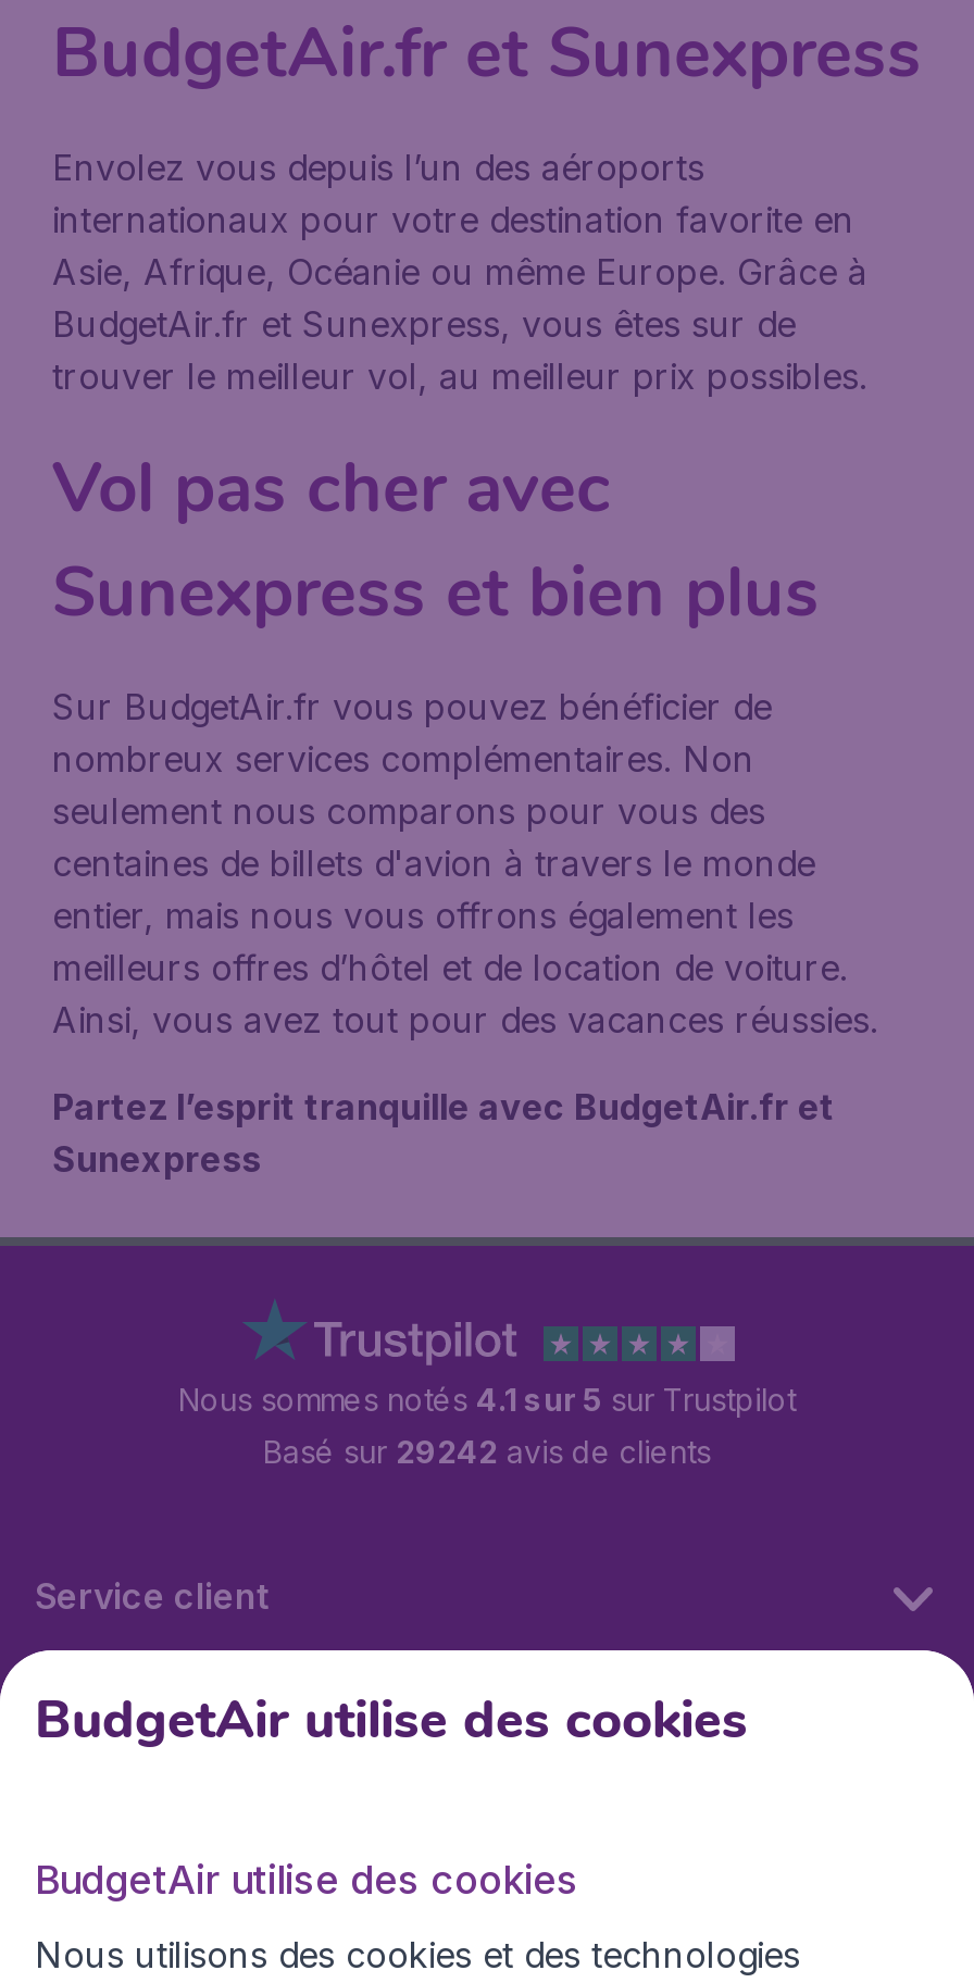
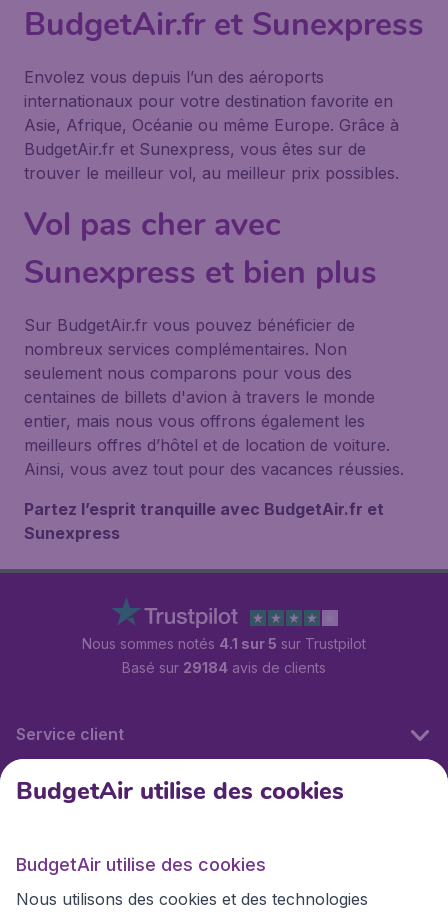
- Basé sur 29242 avis de clients
+ Basé sur 29184 avis de clients
